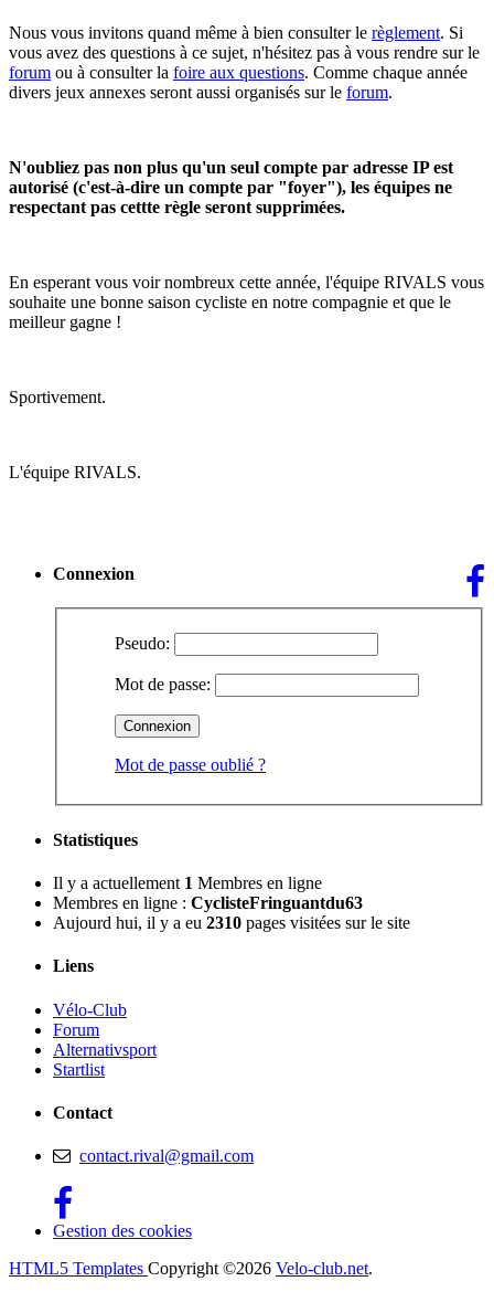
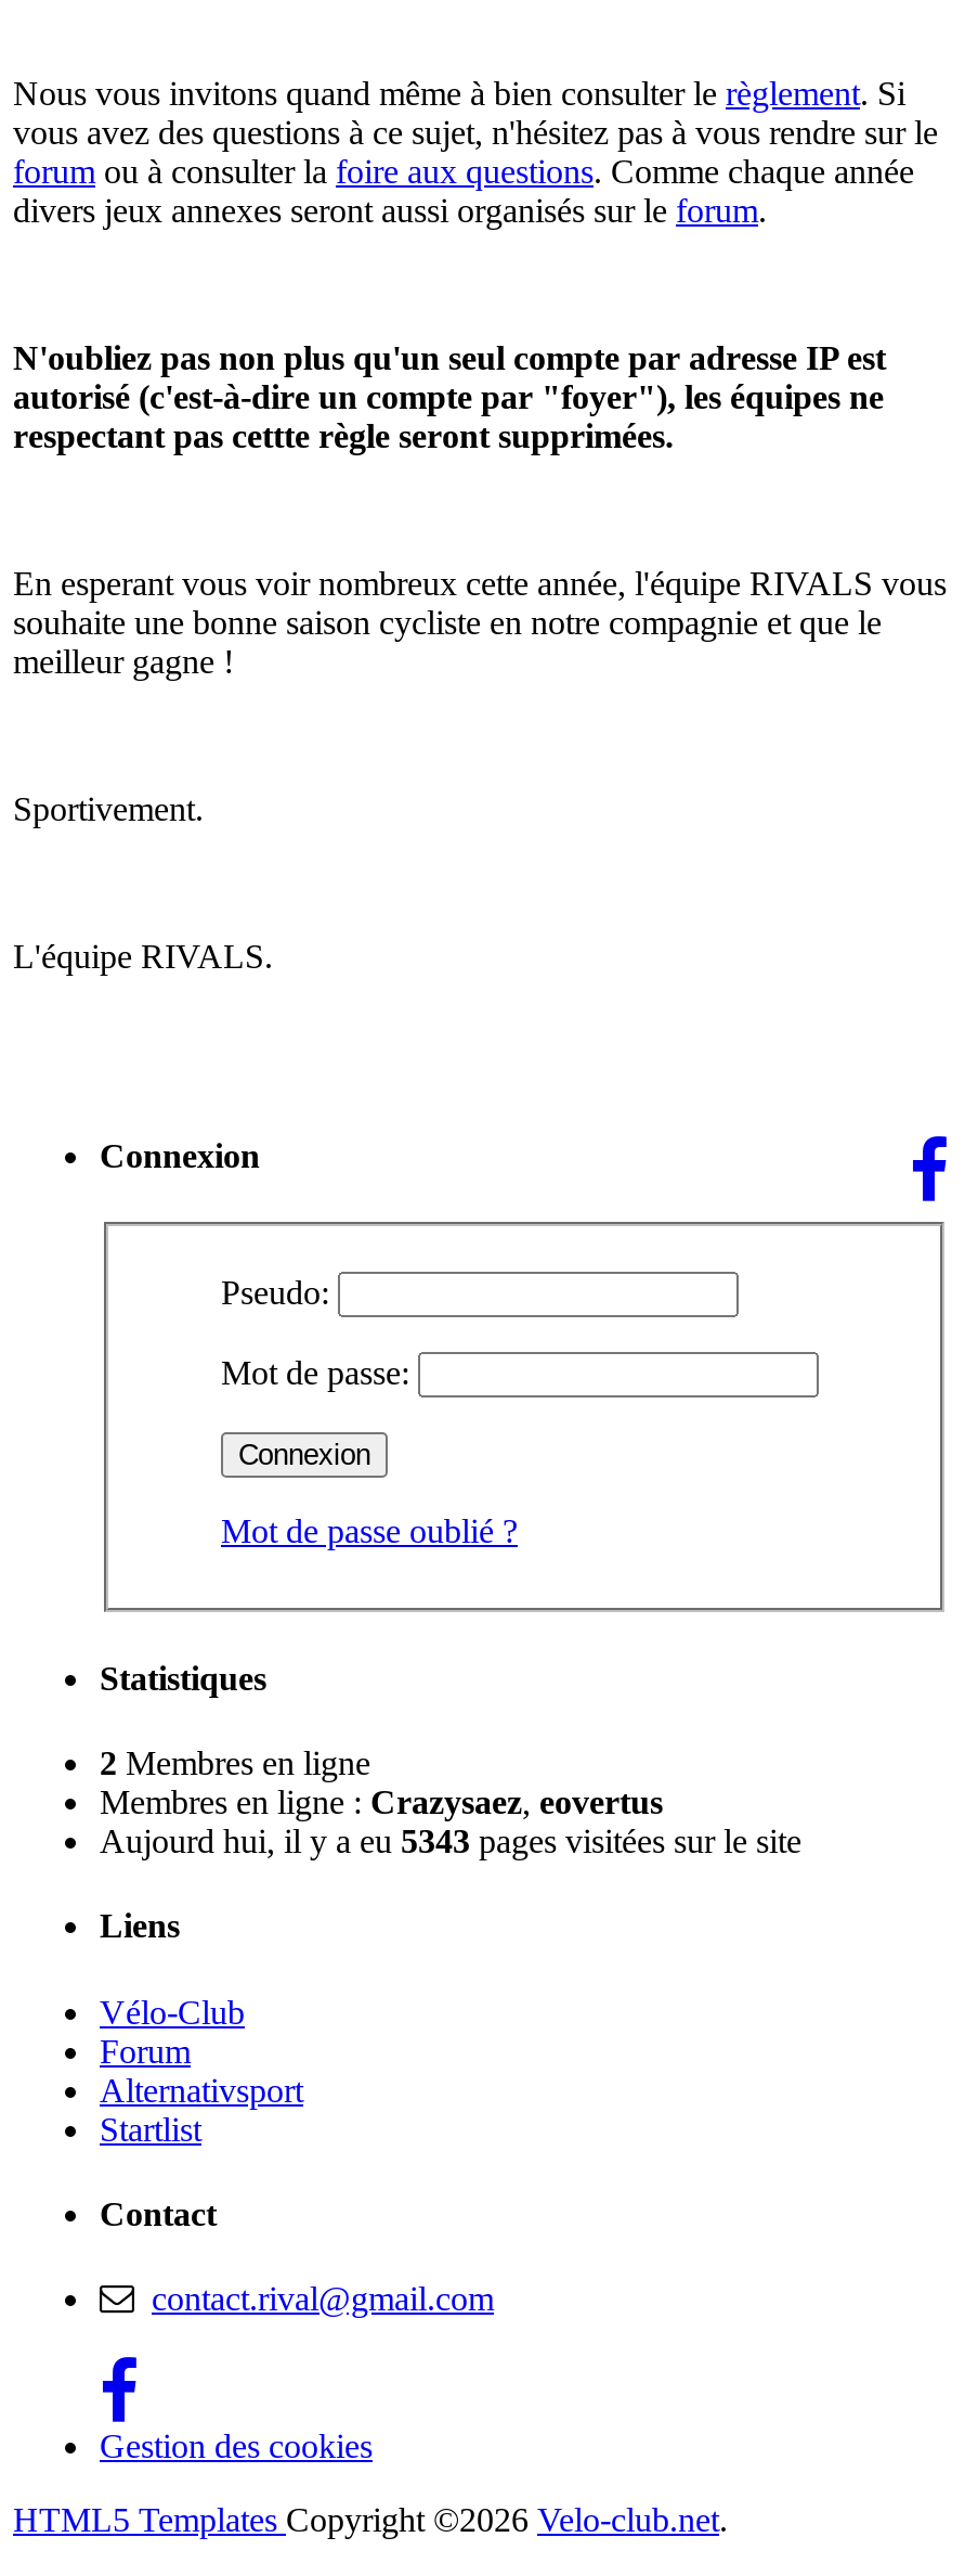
- Il y a actuellement 1 Membres en ligne
- Membres en ligne : CyclisteFringuantdu63
- Aujourd hui, il y a eu 2310 pages visitées sur le site
+ 2 Membres en ligne
+ Membres en ligne : Crazysaez, eovertus
+ Aujourd hui, il y a eu 5343 pages visitées sur le site
